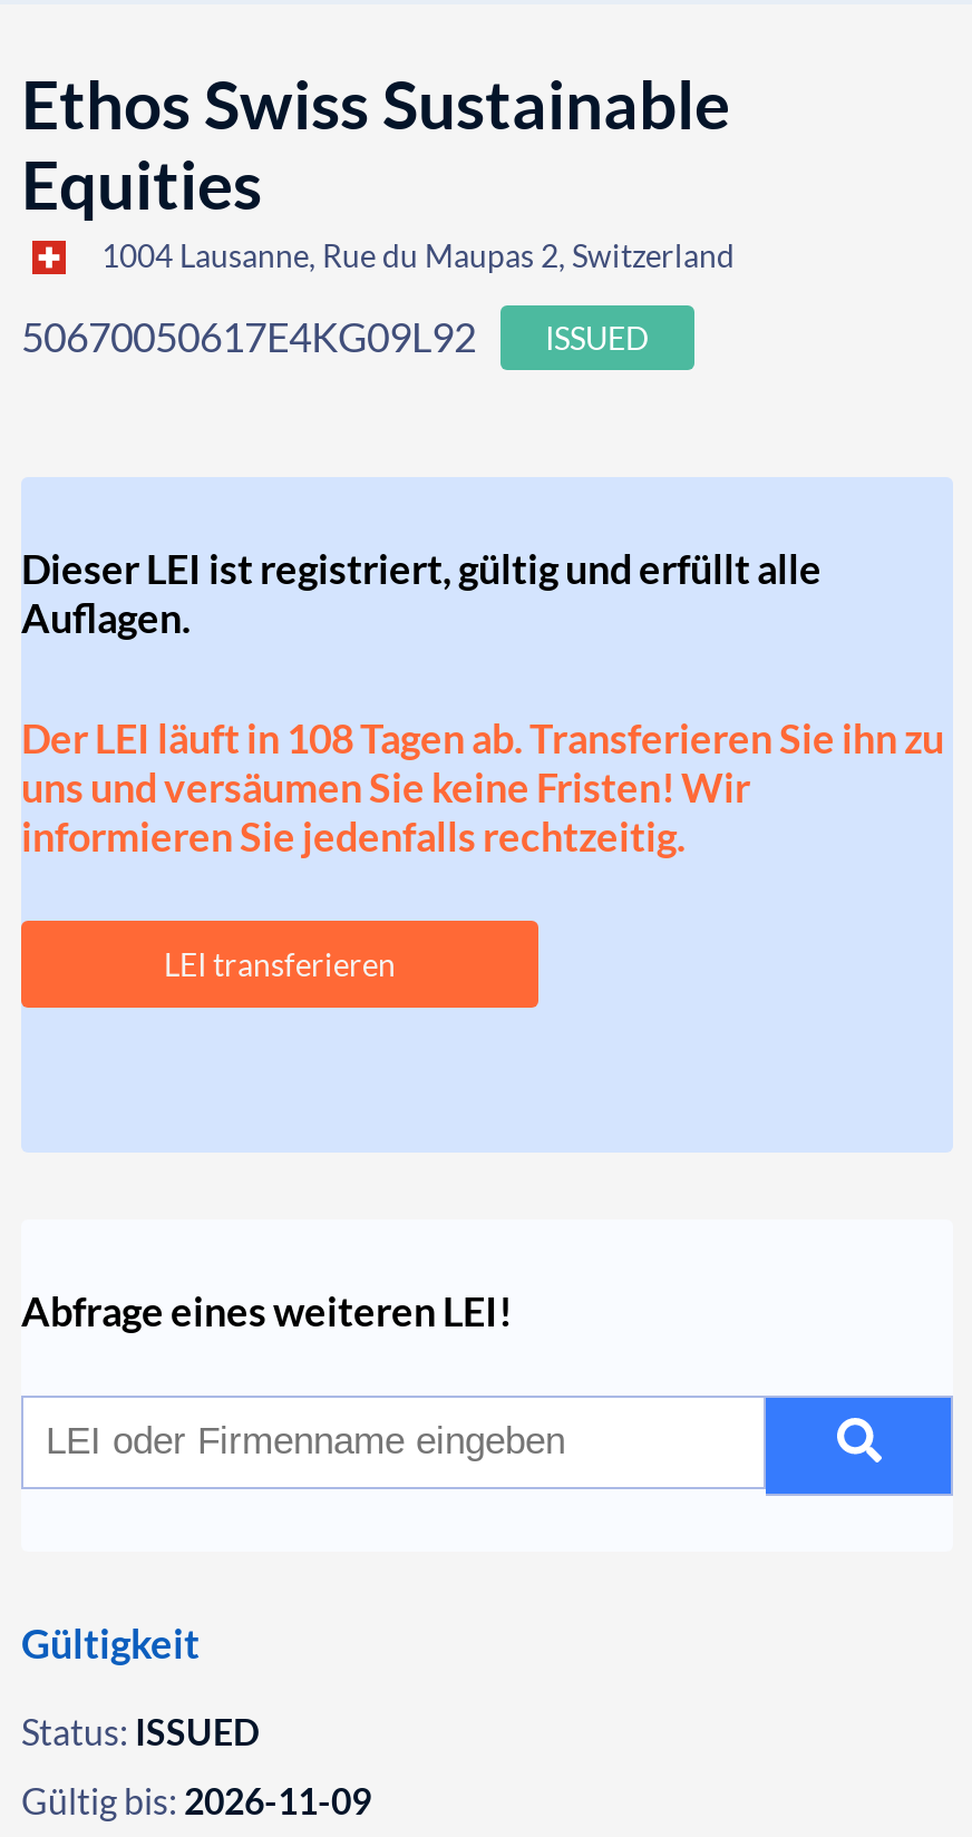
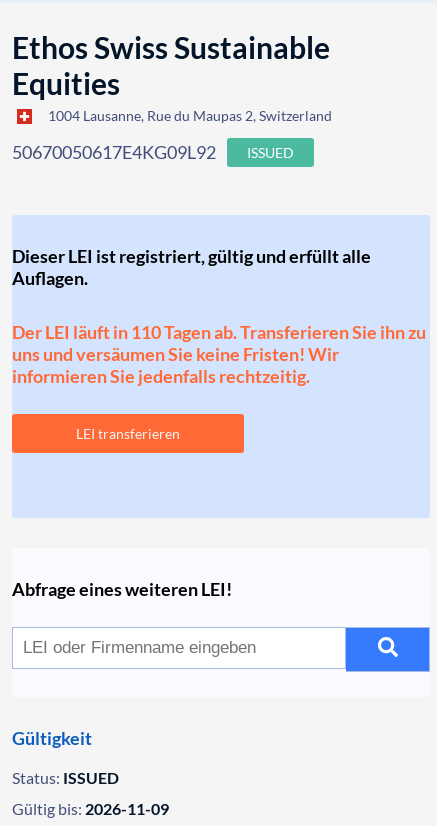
- Der LEI läuft in 108 Tagen ab. Transferieren Sie ihn zu
+ Der LEI läuft in 110 Tagen ab. Transferieren Sie ihn zu
